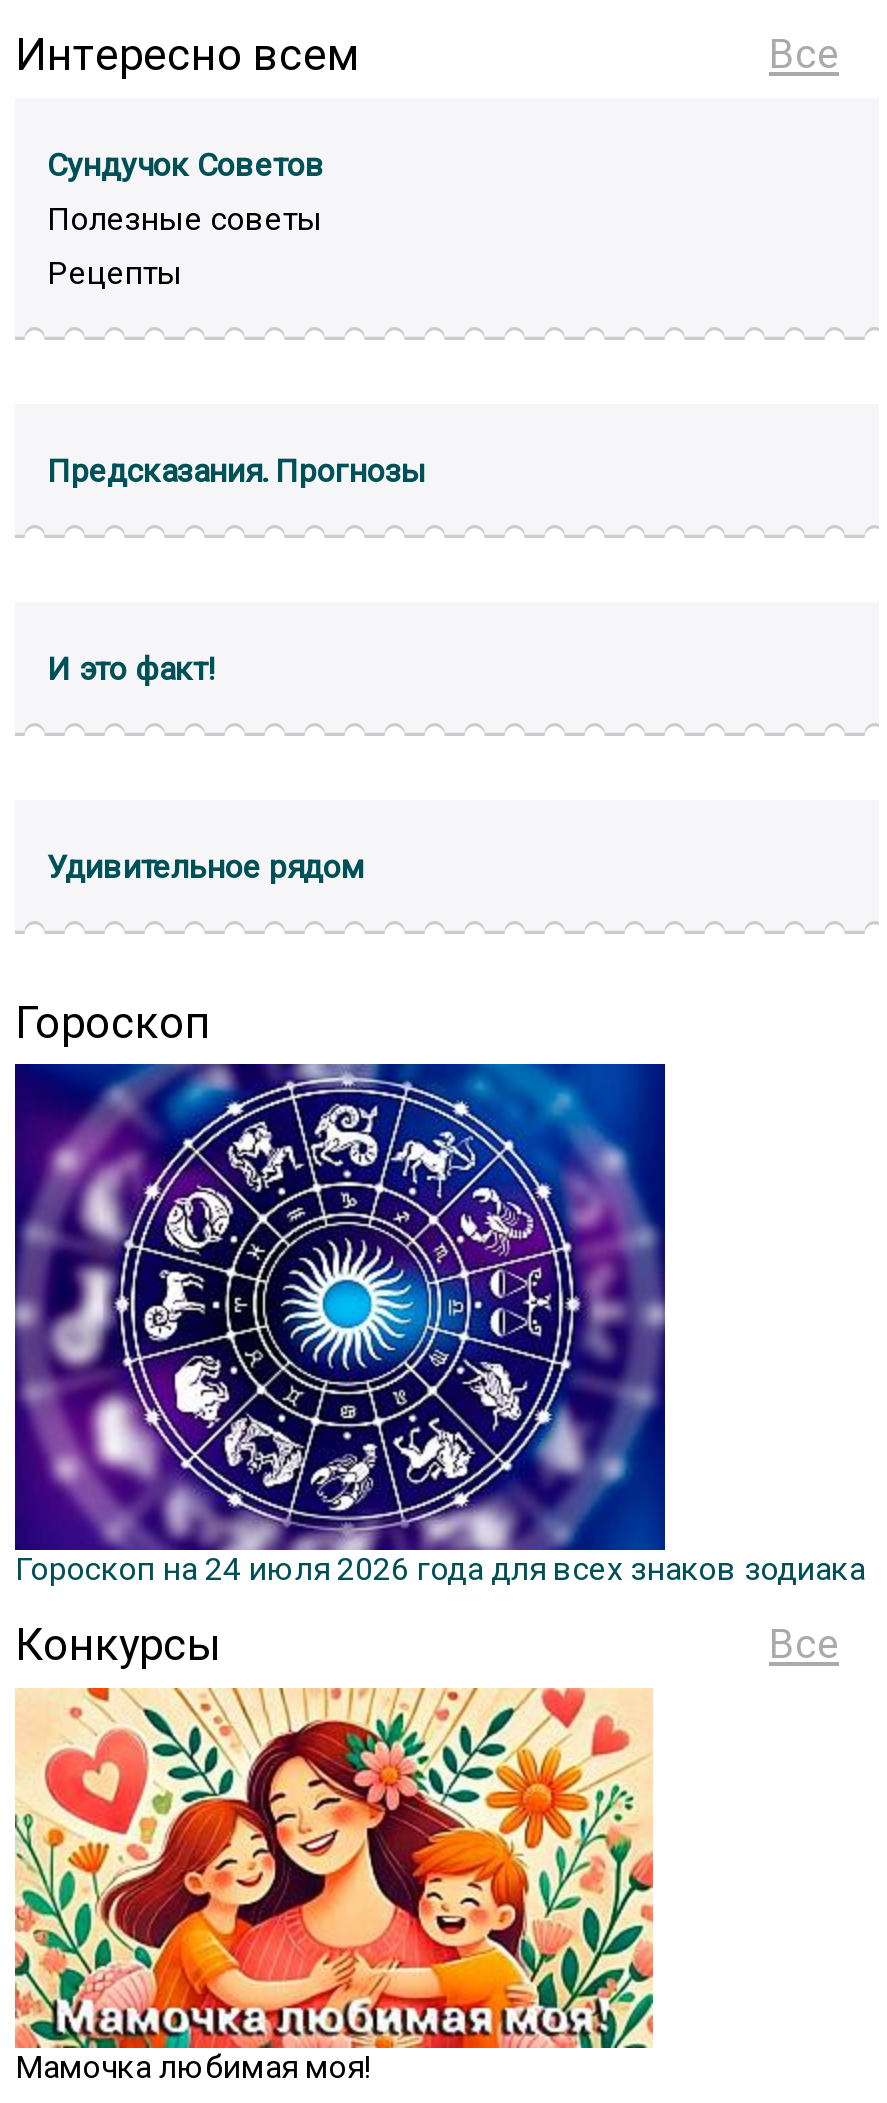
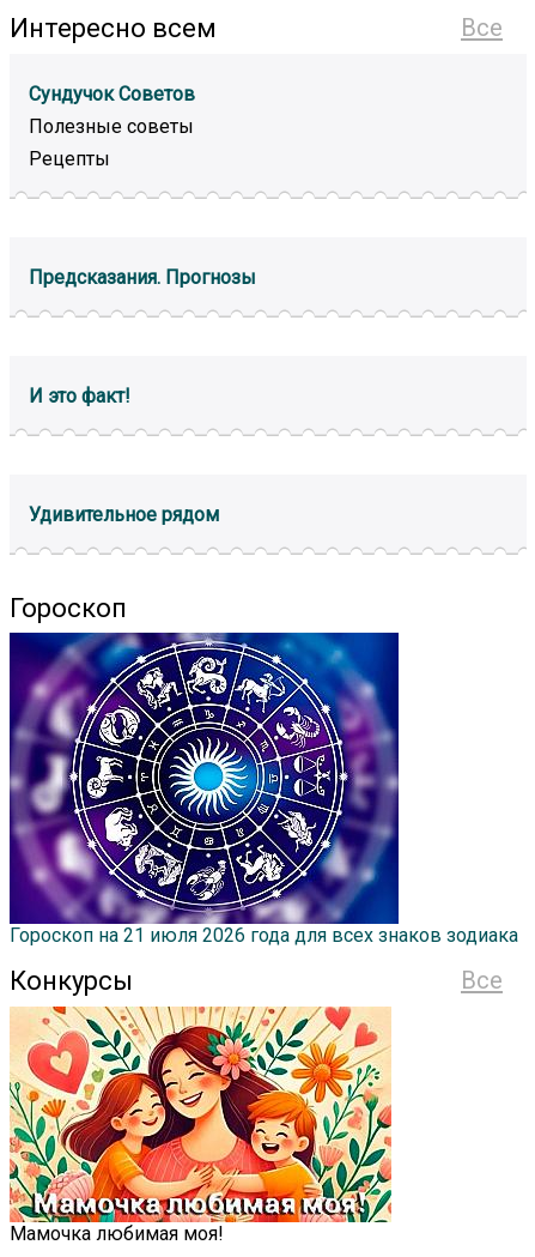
- Гороскоп на 24 июля 2026 года для всех знаков зодиака
+ Гороскоп на 21 июля 2026 года для всех знаков зодиака
